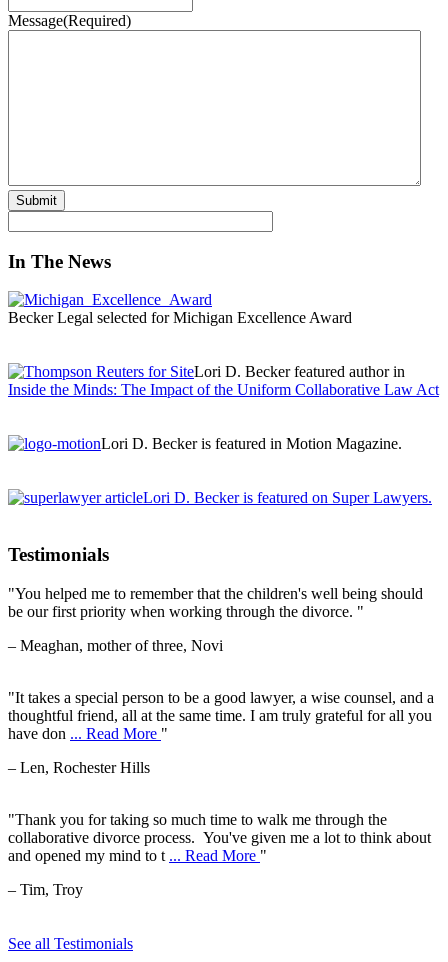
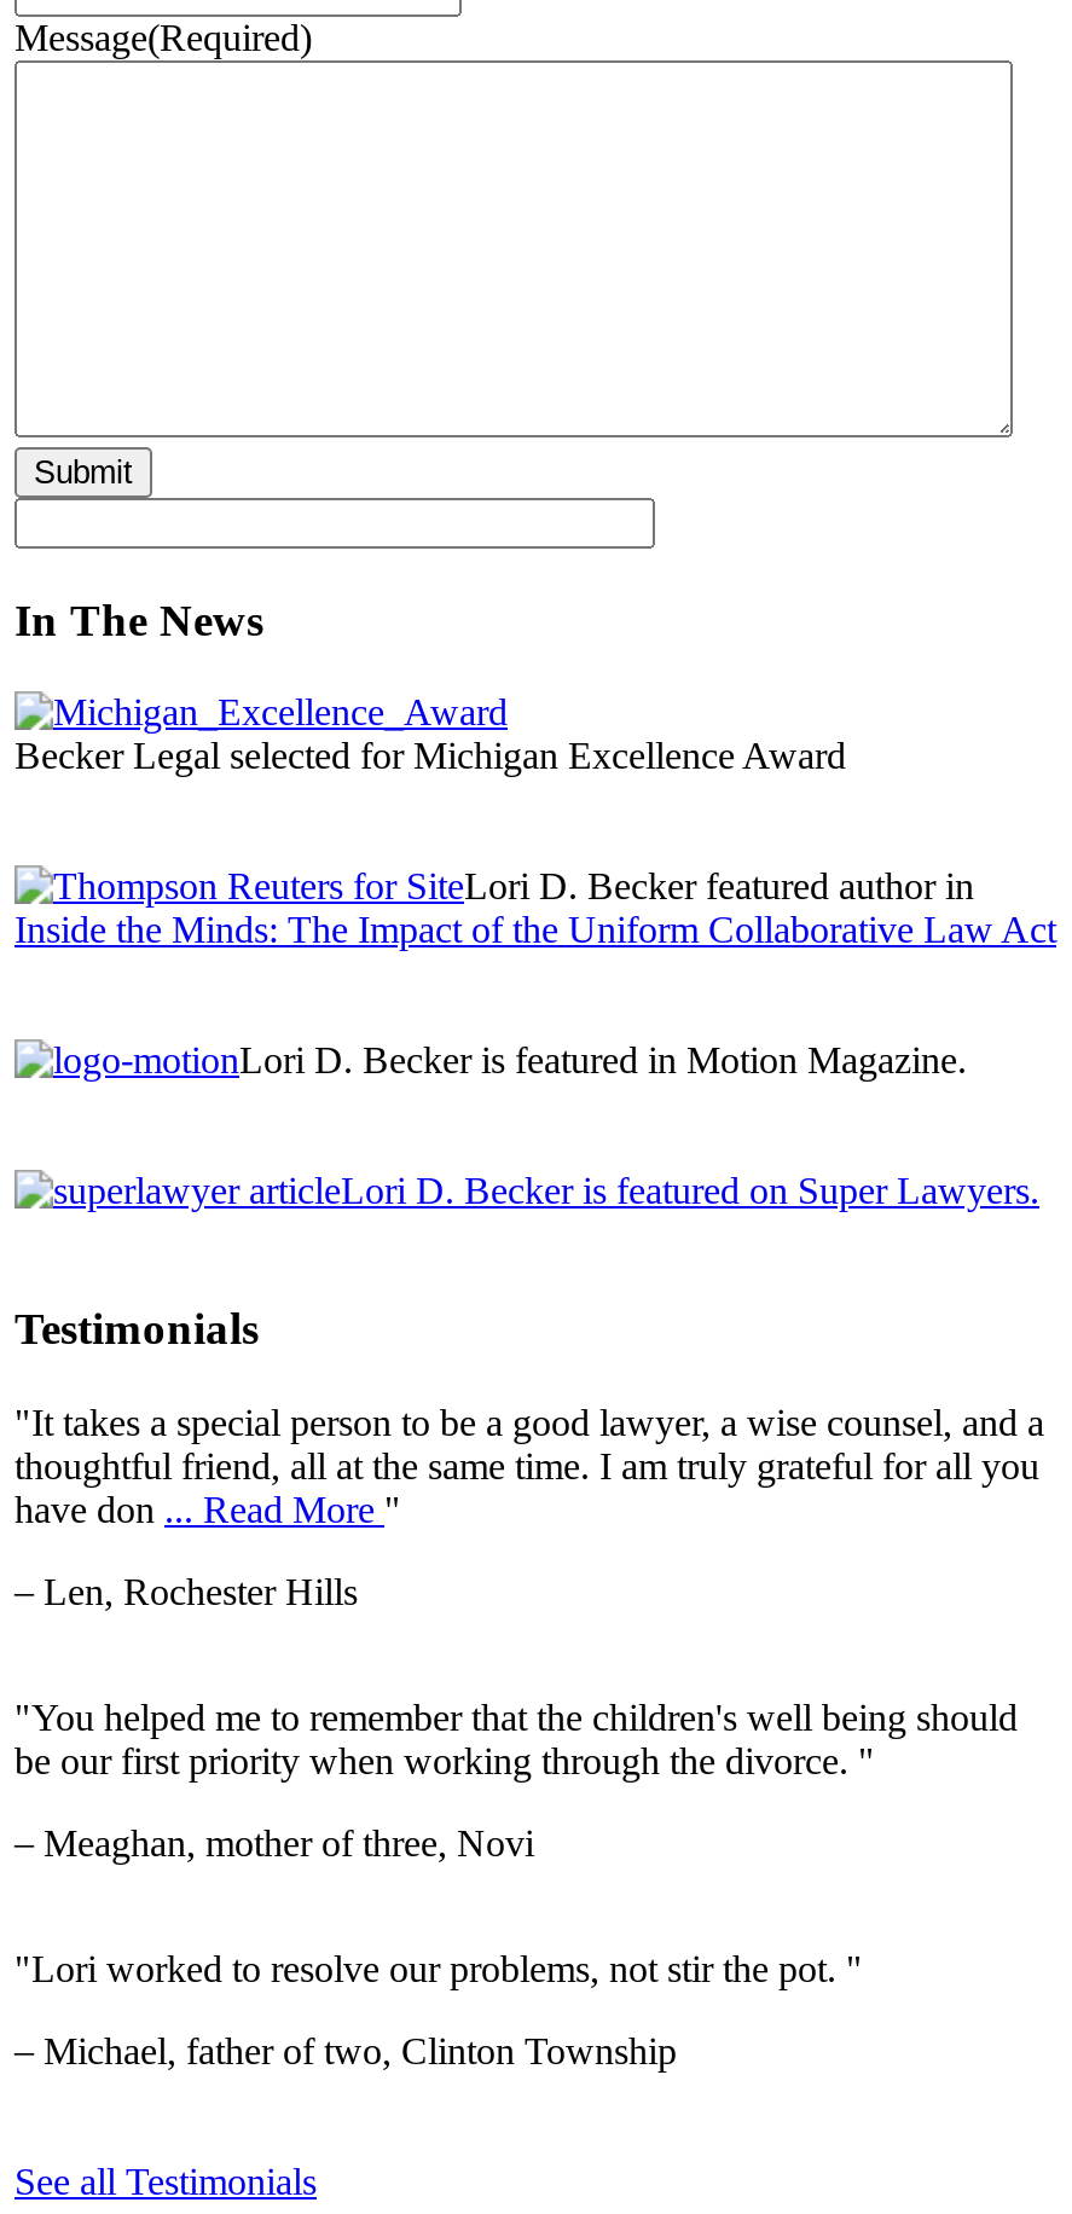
moved down: "You helped me to remember that the children's well being should | be our first priority when working through the divorce. " | – Meaghan, mother of three, Novi

moved up: "It takes a special person to be a good lawyer, a wise counsel, and a | thoughtful friend, all at the same time. I am truly grateful for all you | have don... Read More " | – Len, Rochester Hills

- "Thank you for taking so much time to walk me through the
- collaborative divorce process. You've given me a lot to think about
- and opened my mind to t... Read More "
- – Tim, Troy
+ "Lori worked to resolve our problems, not stir the pot. "
+ – Michael, father of two, Clinton Township
